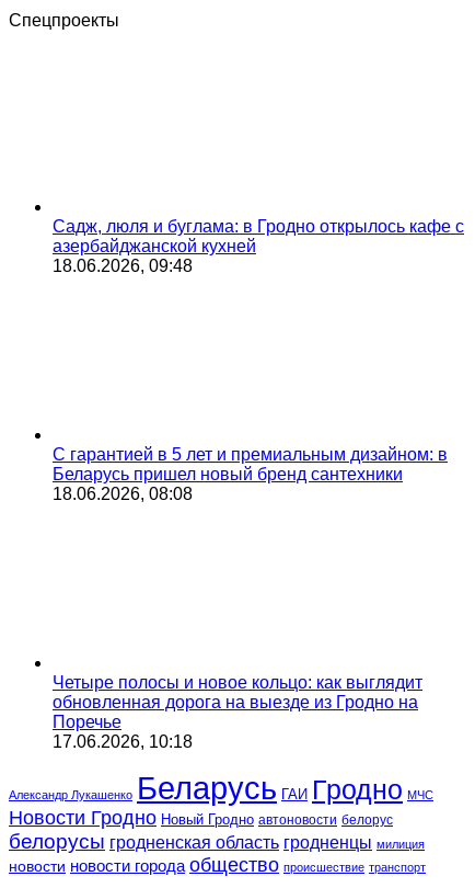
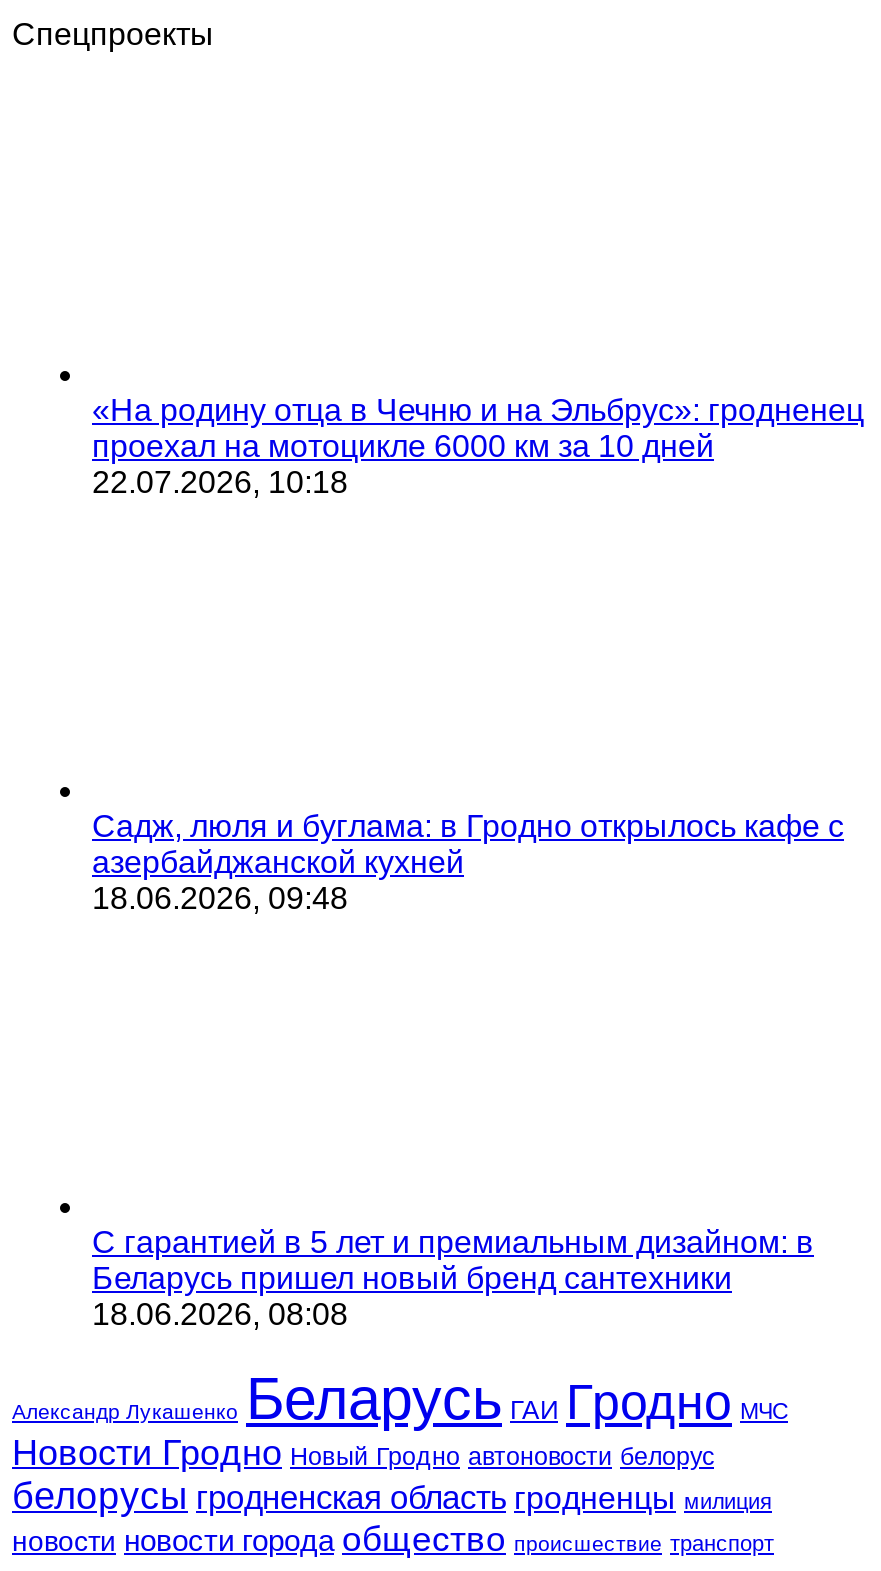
+ «На родину отца в Чечню и на Эльбрус»: гродненец
+ проехал на мотоцикле 6000 км за 10 дней
+ 22.07.2026, 10:18

moved down: Садж, люля и буглама: в Гродно открылось кафе с | азербайджанской кухней | 18.06.2026, 09:48 | С гарантией в 5 лет и премиальным дизайном: в | Беларусь пришел новый бренд сантехники | 18.06.2026, 08:08

- Четыре полосы и новое кольцо: как выглядит
- обновленная дорога на выезде из Гродно на
- Поречье
- 17.06.2026, 10:18
